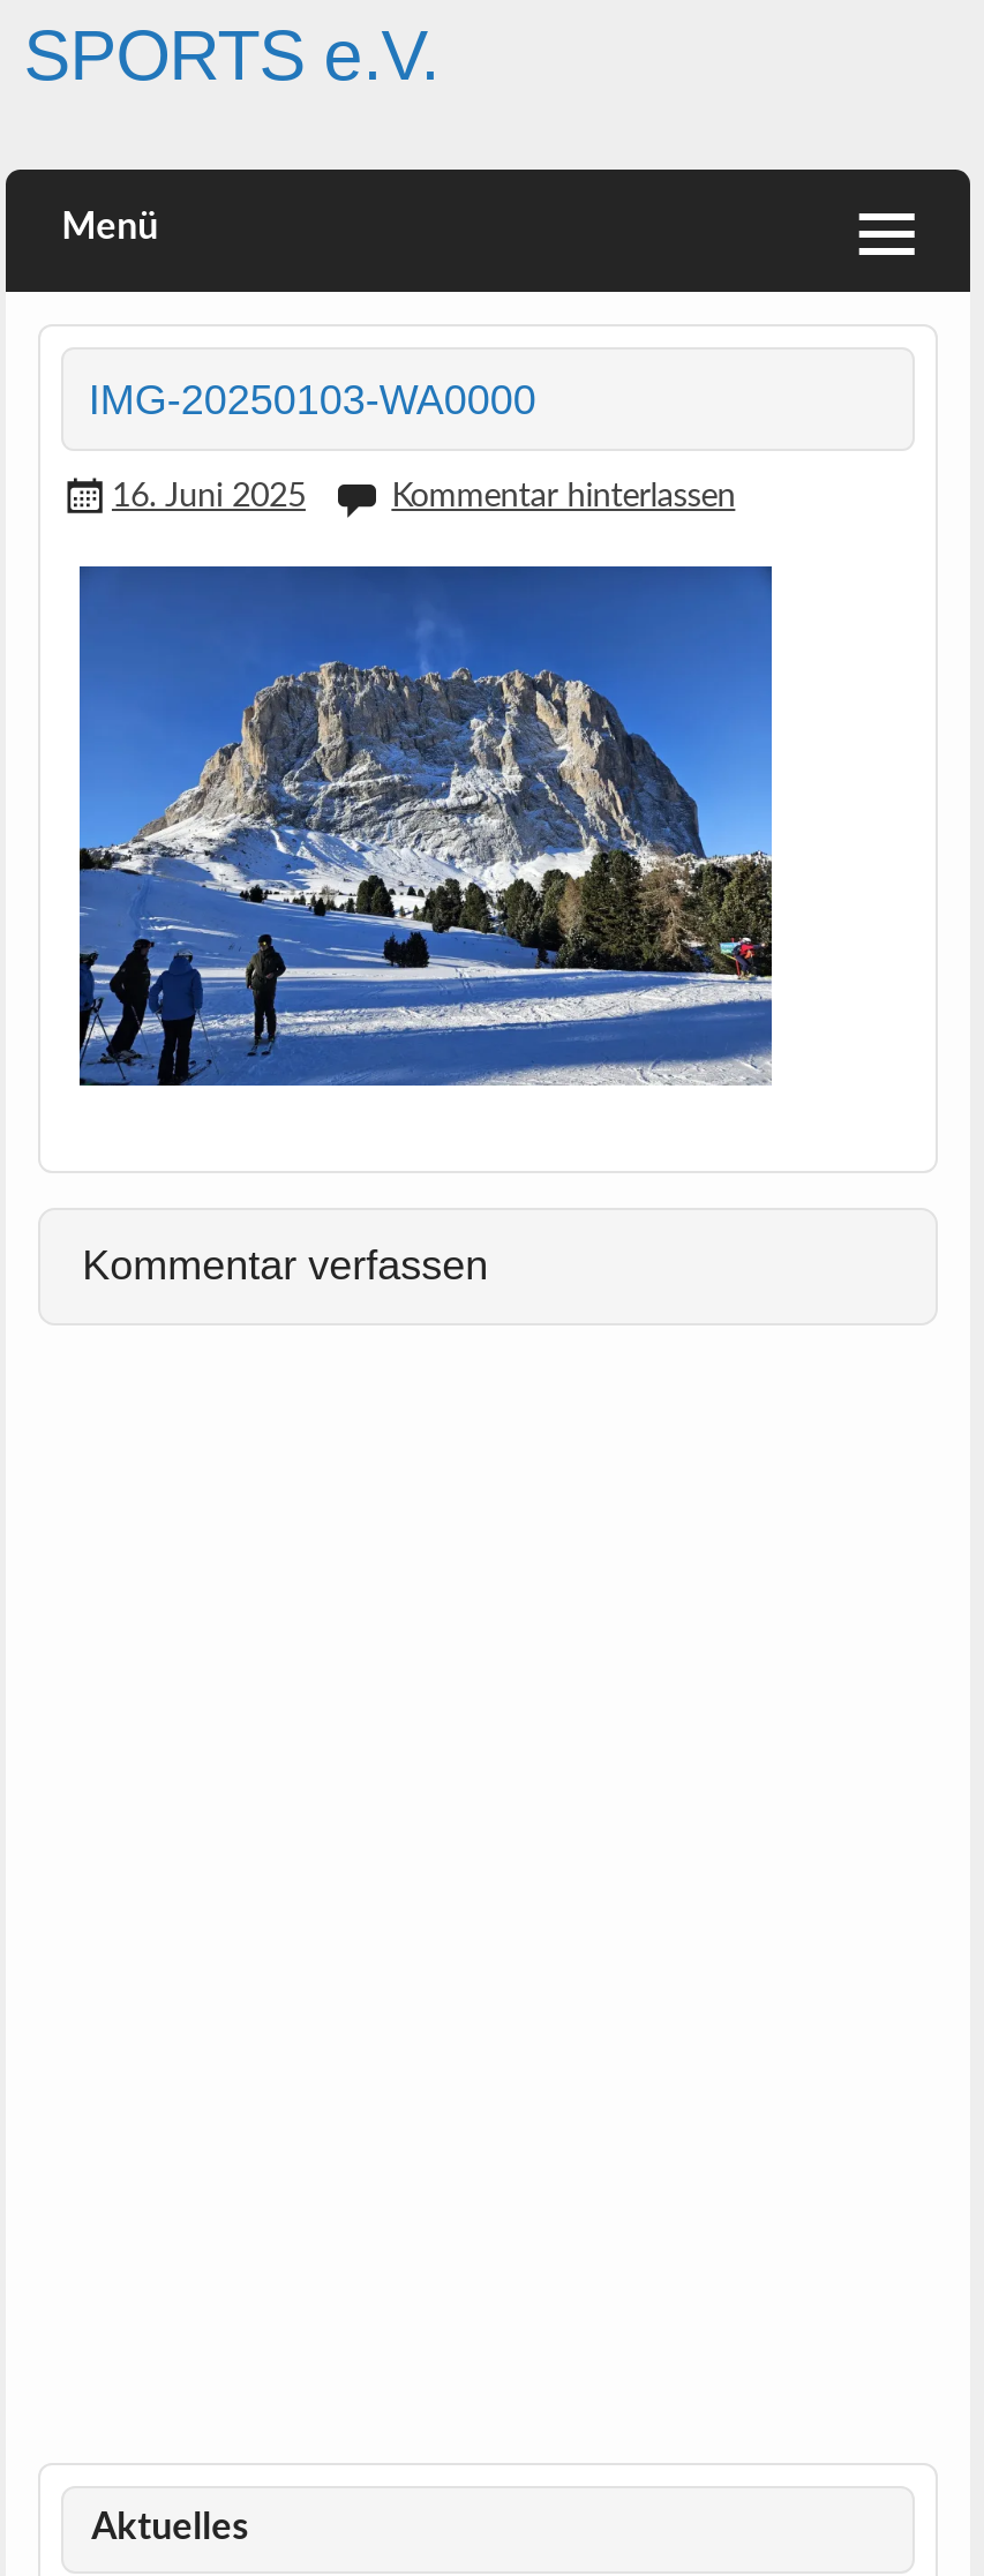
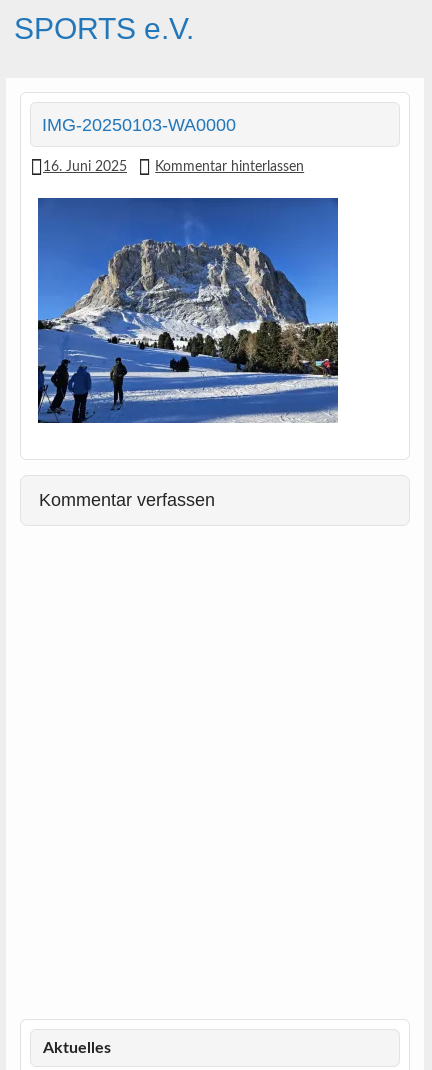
- Menü
